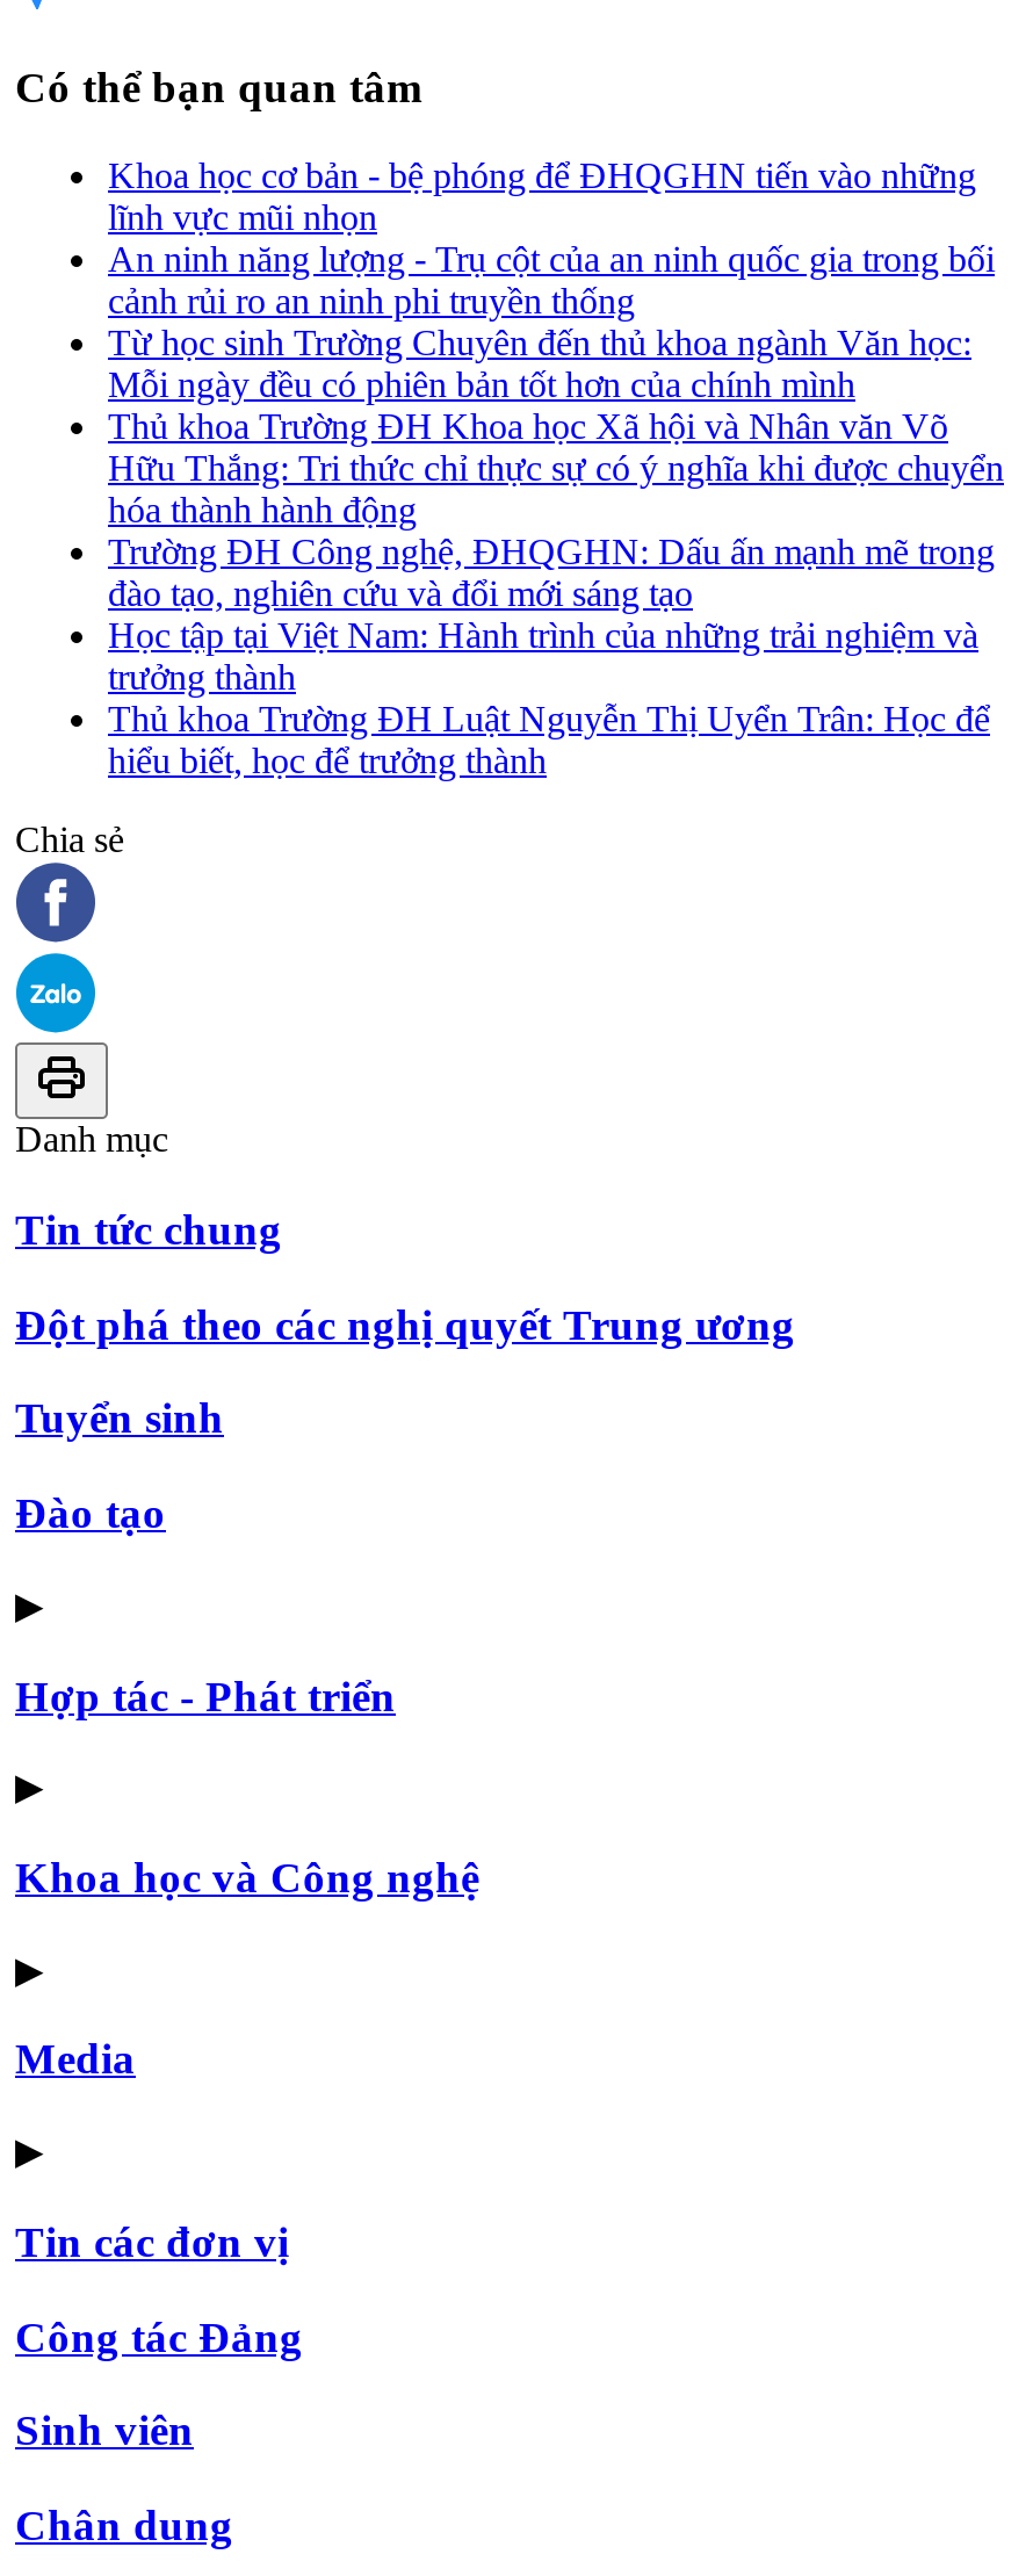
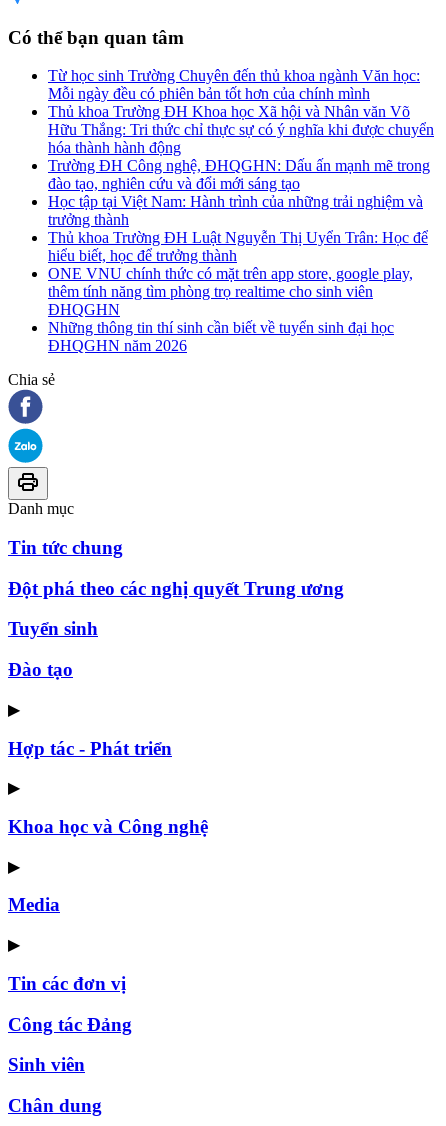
- Khoa học cơ bản - bệ phóng để ĐHQGHN tiến vào những
- lĩnh vực mũi nhọn
- An ninh năng lượng - Trụ cột của an ninh quốc gia trong bối
- cảnh rủi ro an ninh phi truyền thống

moved up: Từ học sinh Trường Chuyên đến thủ khoa ngành Văn học: | Mỗi ngày đều có phiên bản tốt hơn của chính mình | Thủ khoa Trường ĐH Khoa học Xã hội và Nhân văn Võ | ... | Thủ khoa Trường ĐH Luật Nguyễn Thị Uyển Trân: Học để | hiểu biết, học để trưởng thành

+ ONE VNU chính thức có mặt trên app store, google play,
+ thêm tính năng tìm phòng trọ realtime cho sinh viên
+ ĐHQGHN
+ Những thông tin thí sinh cần biết về tuyển sinh đại học
+ ĐHQGHN năm 2026
